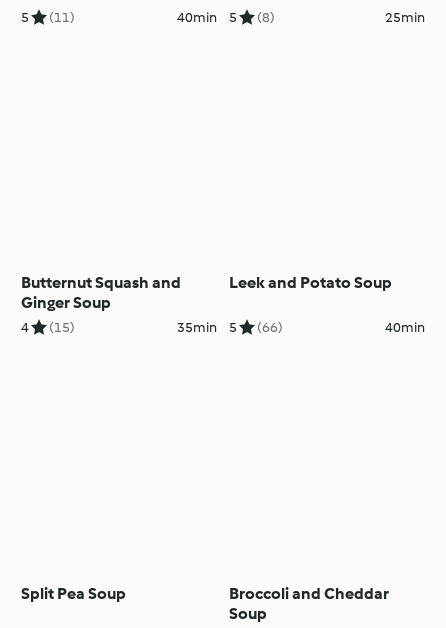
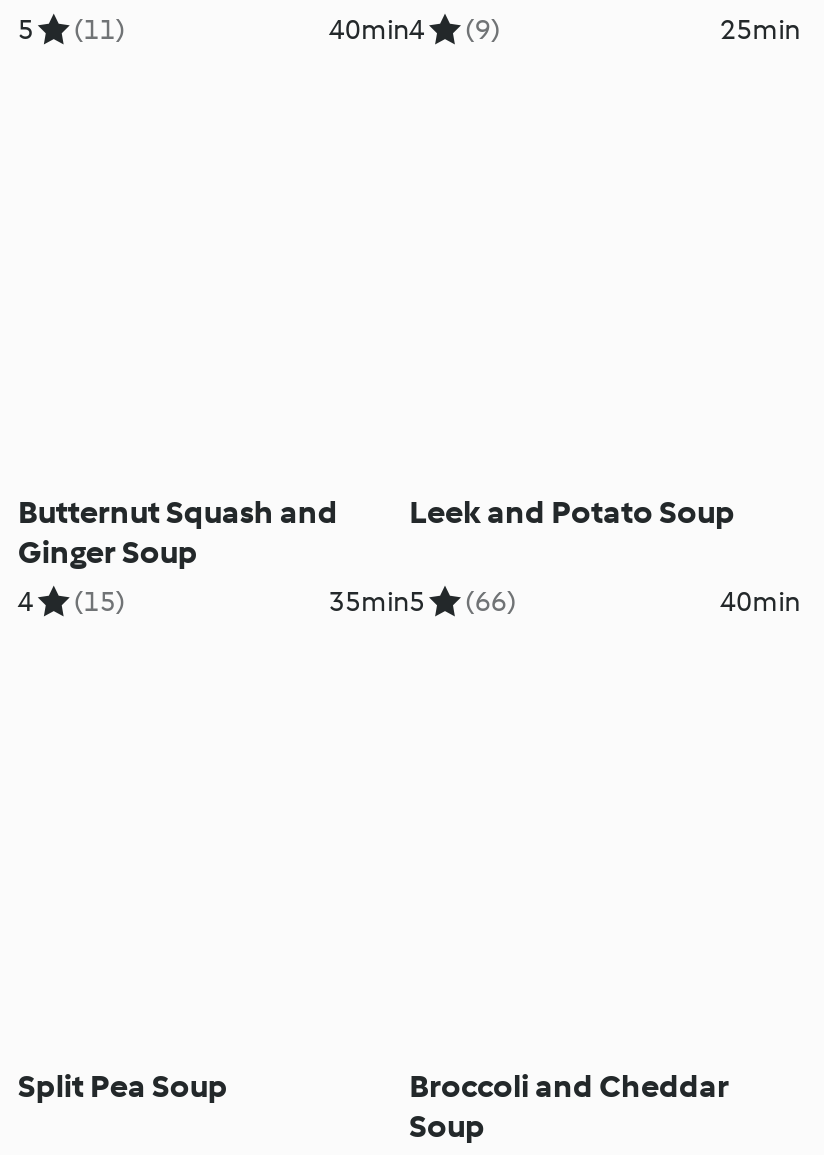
- 5
+ 4

- (8)
+ (9)
